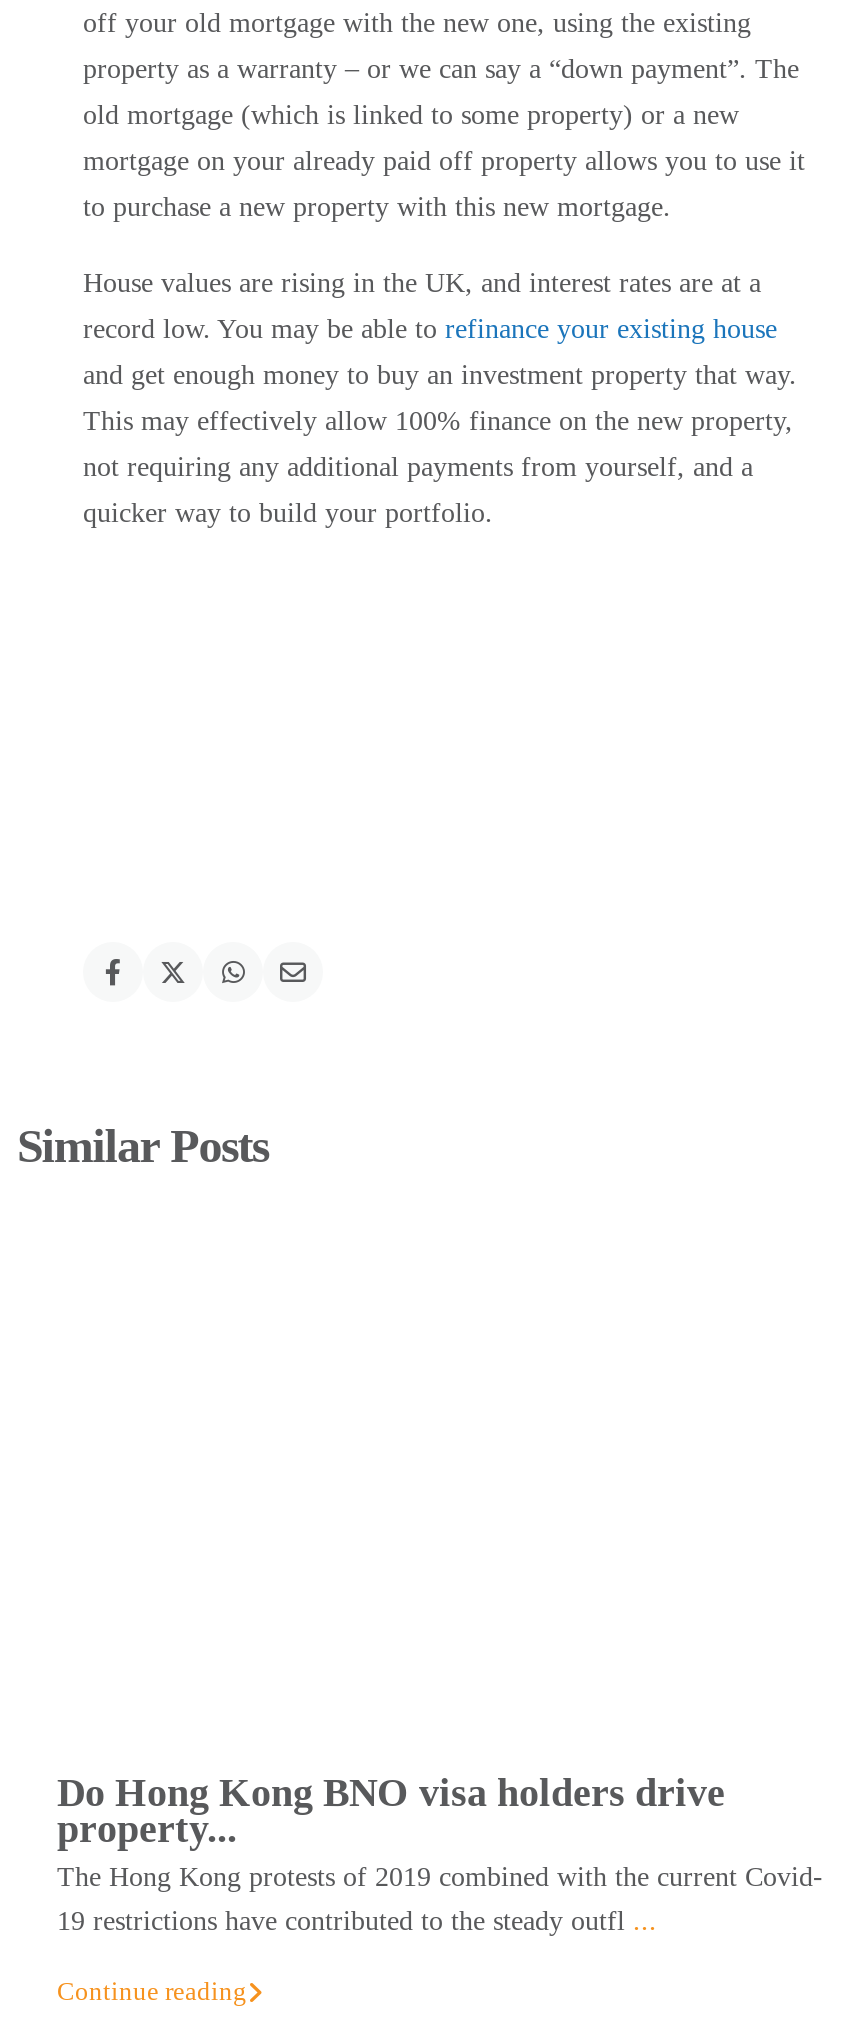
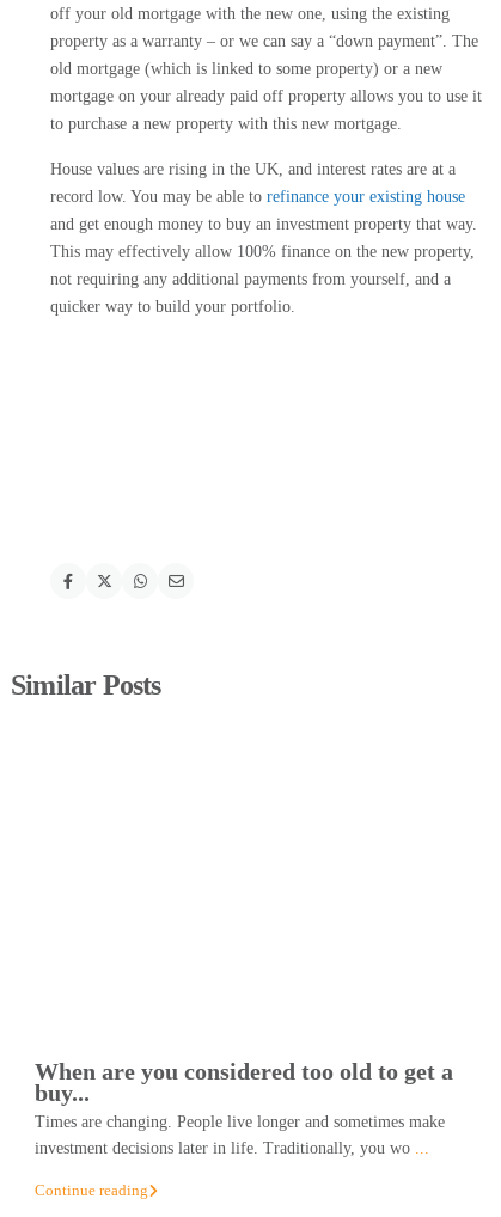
- Do Hong Kong BNO visa holders drive
- property...
- The Hong Kong protests of 2019 combined with the current Covid-
+ When are you considered too old to get a
+ buy...
+ Times are changing. People live longer and sometimes make

- 19 restrictions have contributed to the steady outfl...
+ investment decisions later in life. Traditionally, you wo...
